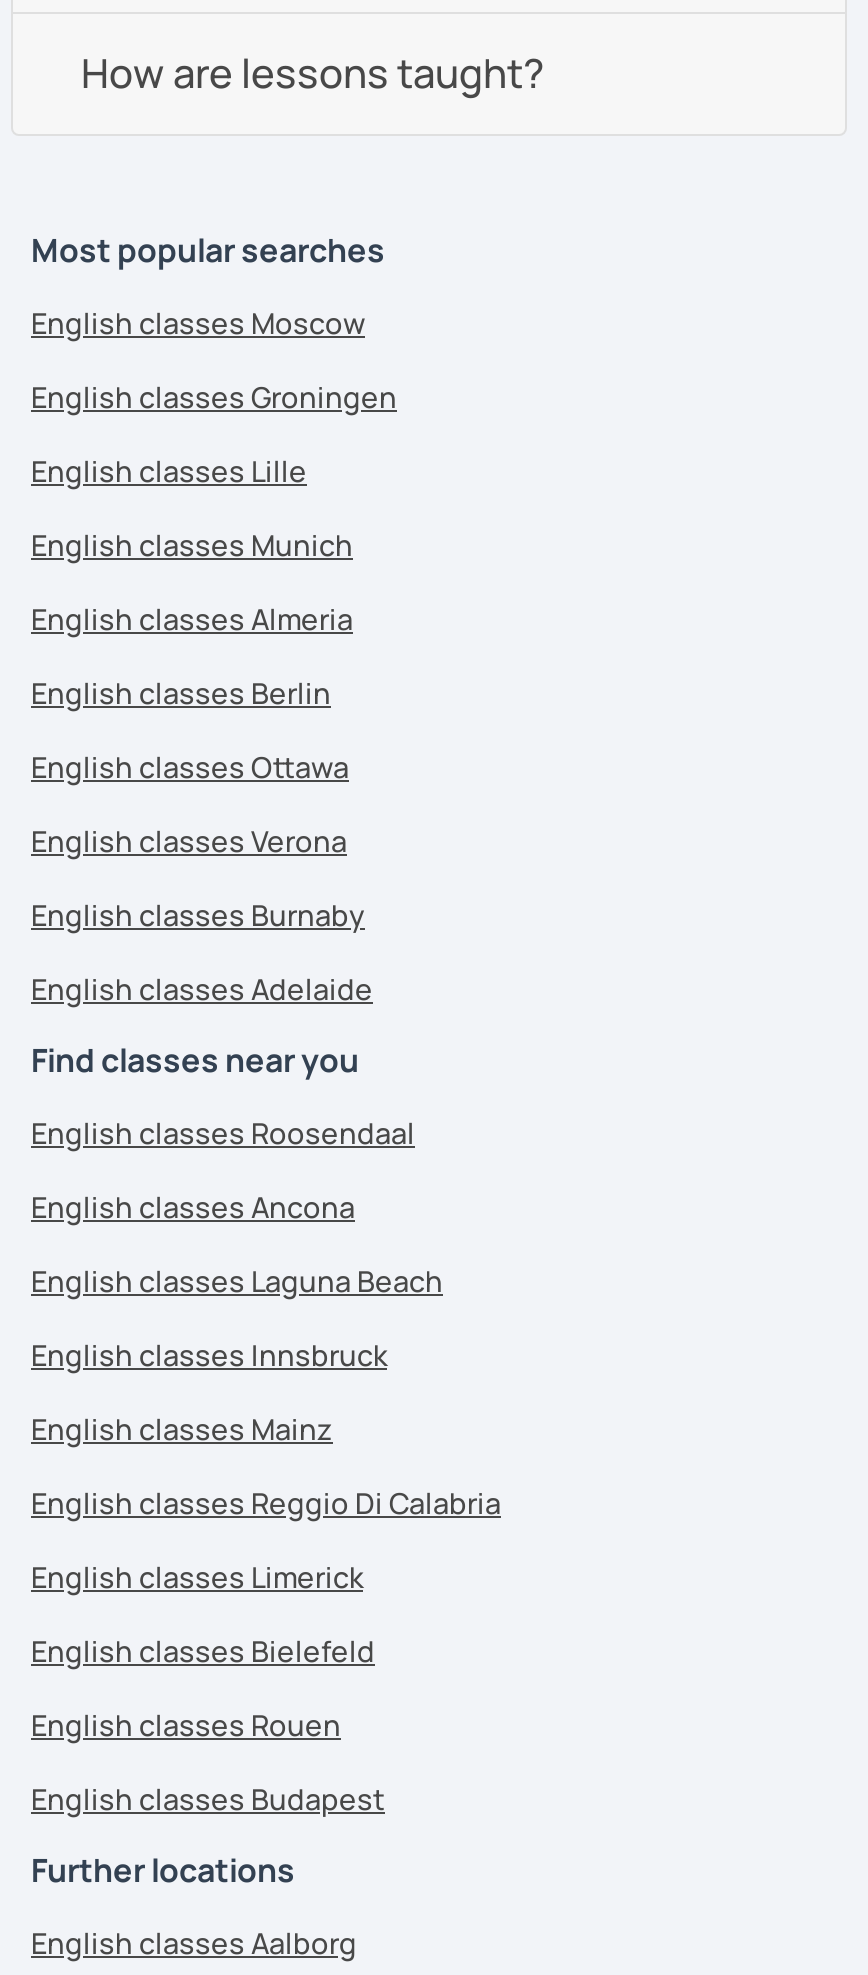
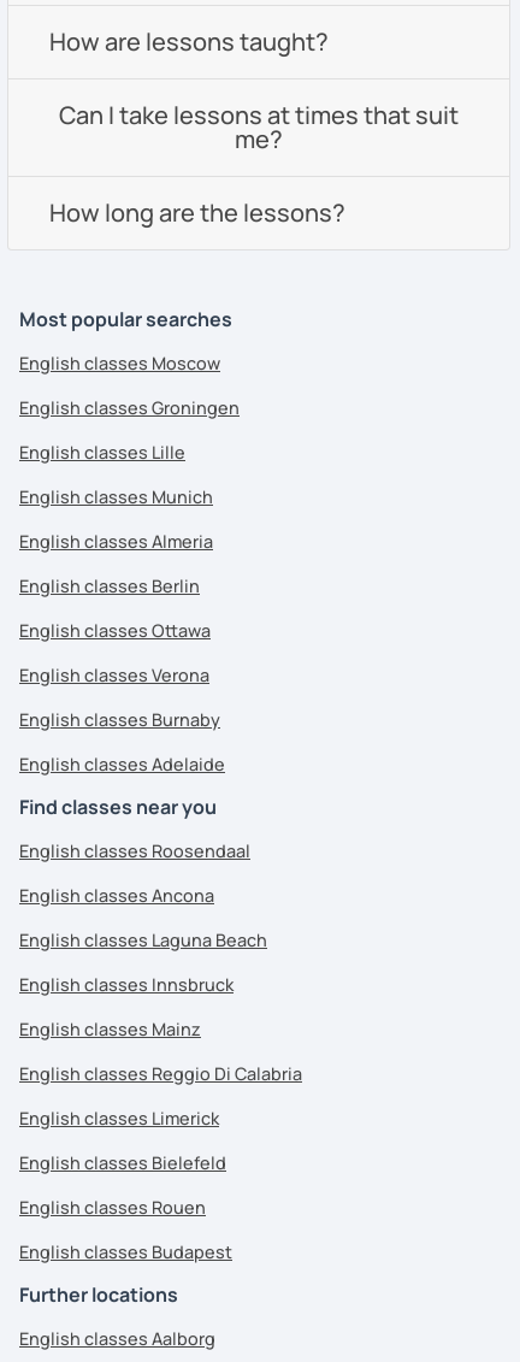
+ Can I take lessons at times that suit
+ me?
+ How long are the lessons?
